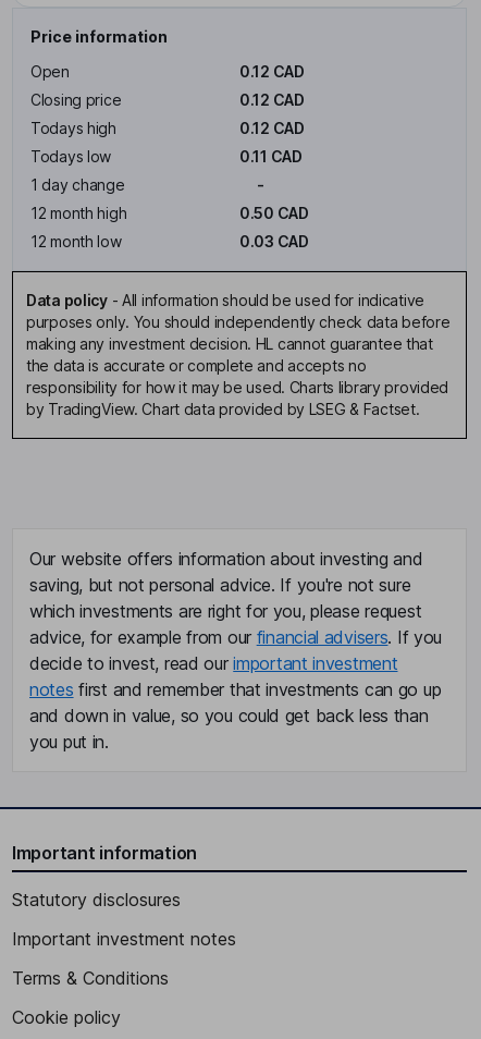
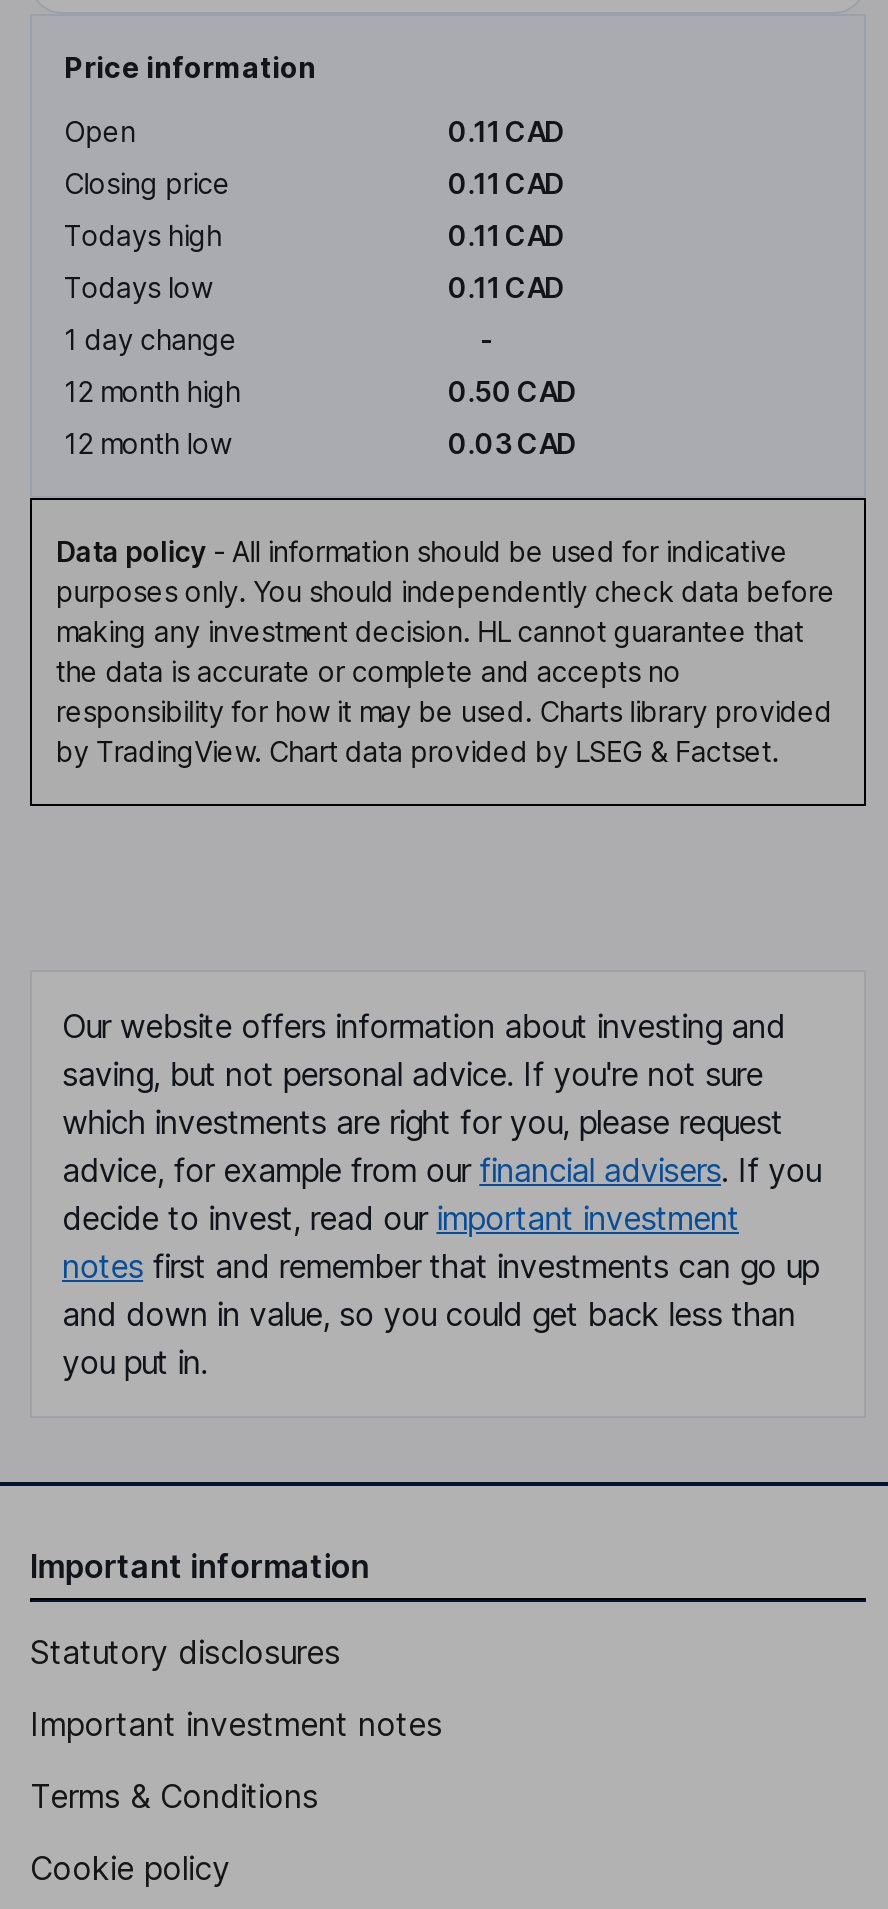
- 0.12 CAD
+ 0.11 CAD

- 0.12 CAD
+ 0.11 CAD

- 0.12 CAD
+ 0.11 CAD
